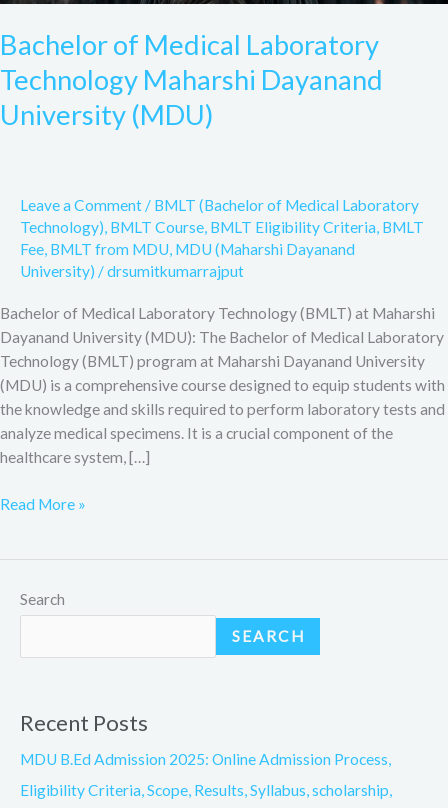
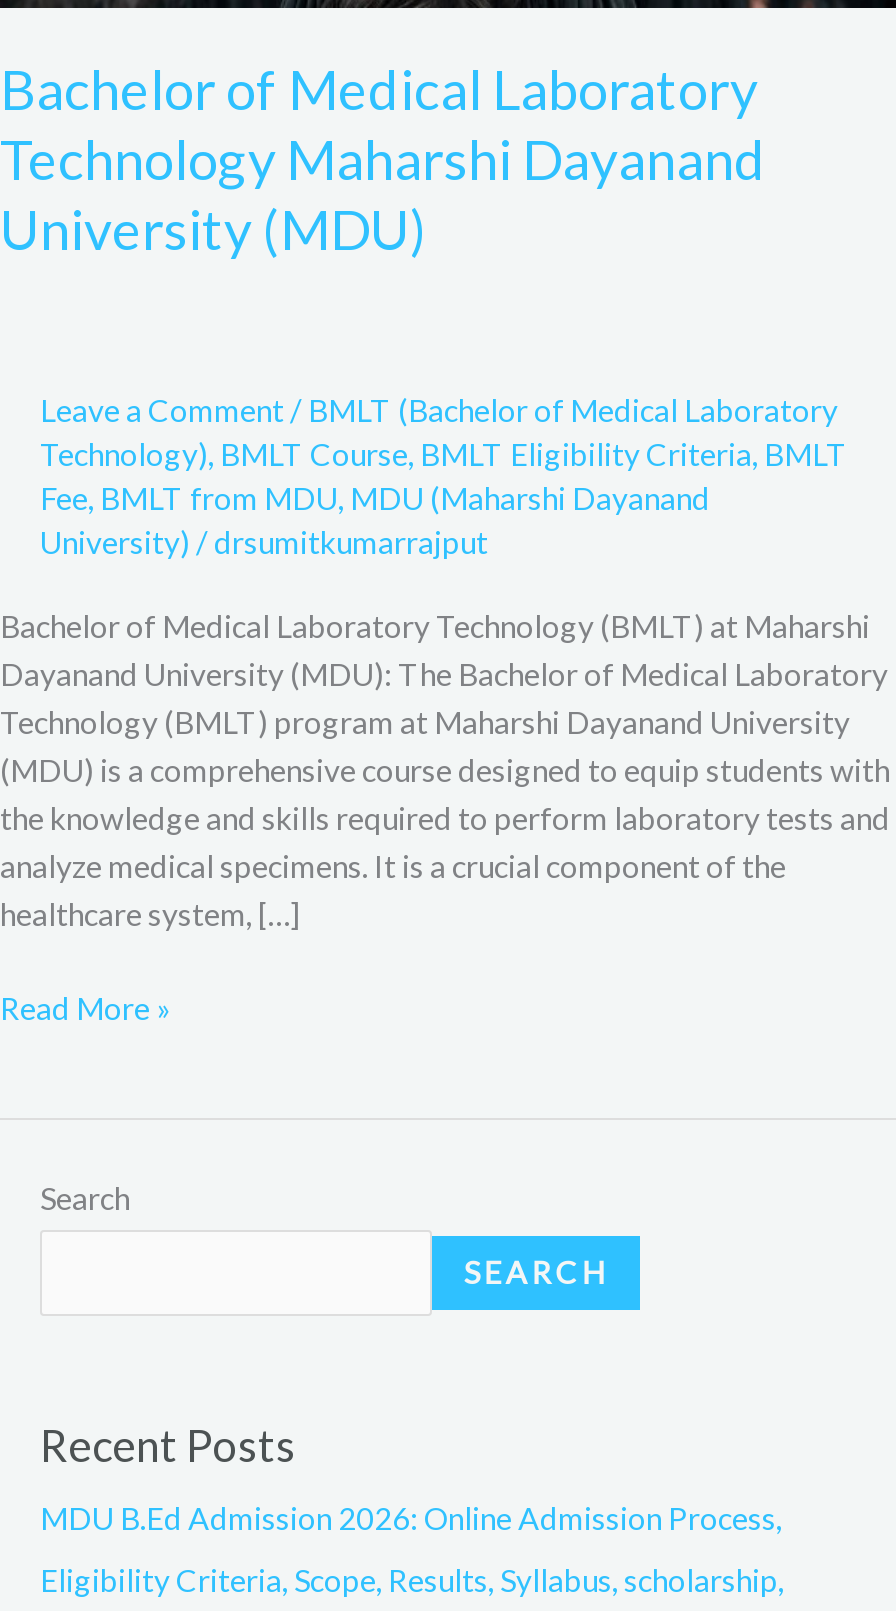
- MDU B.Ed Admission 2025: Online Admission Process,
+ MDU B.Ed Admission 2026: Online Admission Process,
